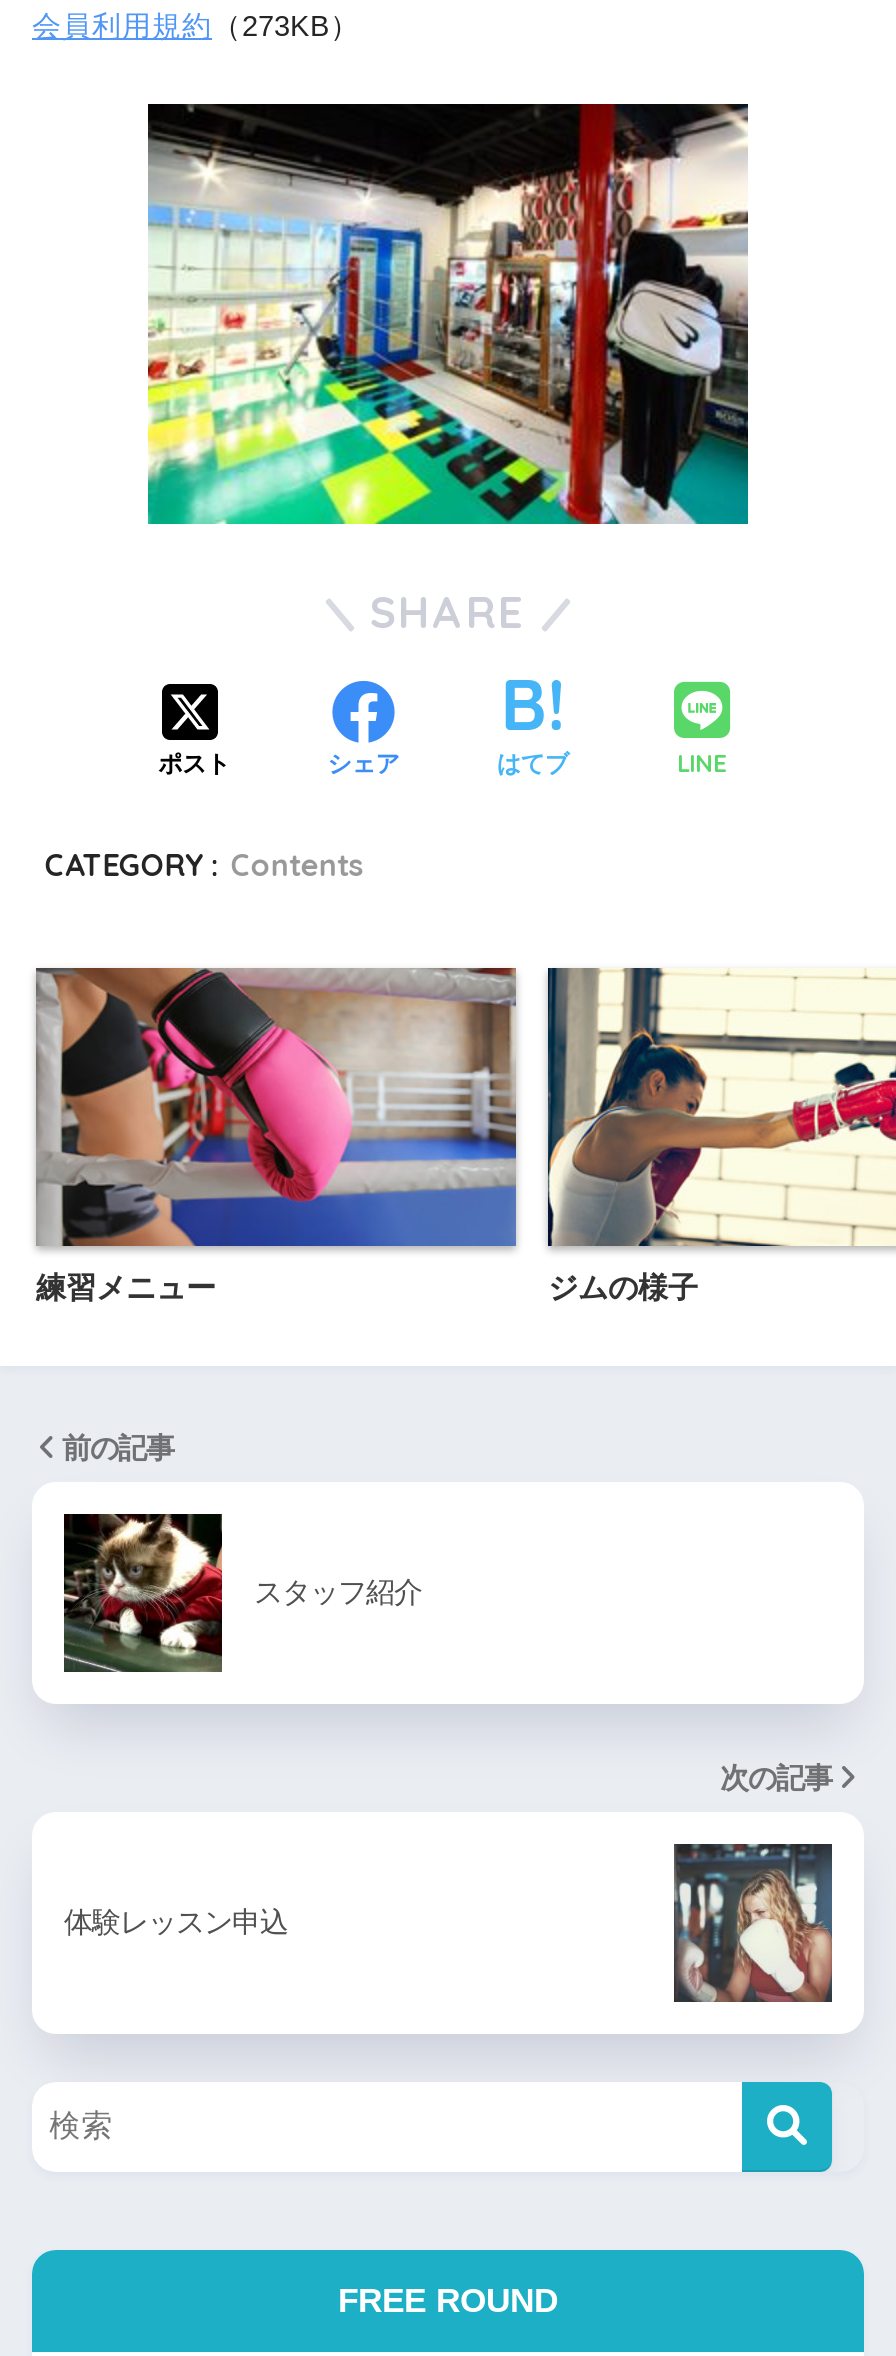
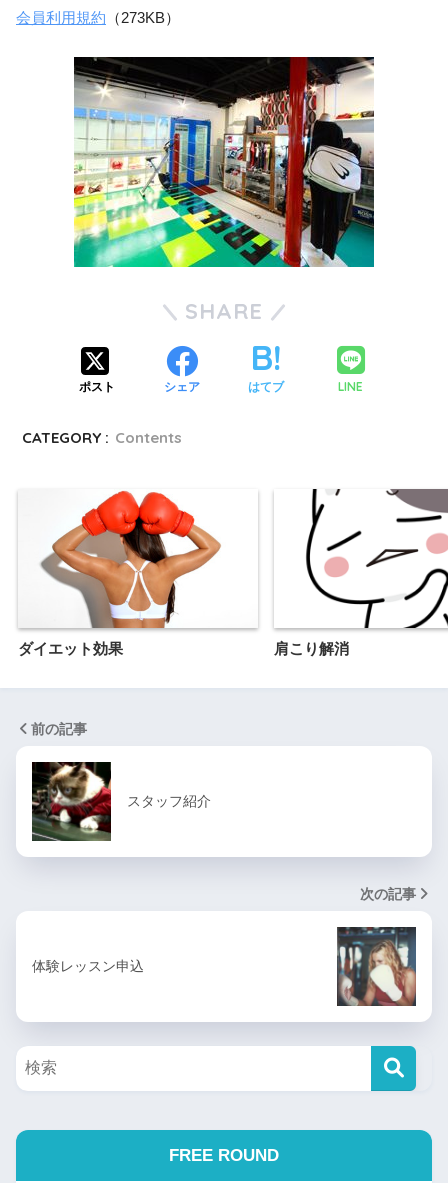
- [image]
+ [image]

- [image]
- 練習メニュー
- ジムの様子
+ [image]
+ ダイエット効果
+ 肩こり解消
